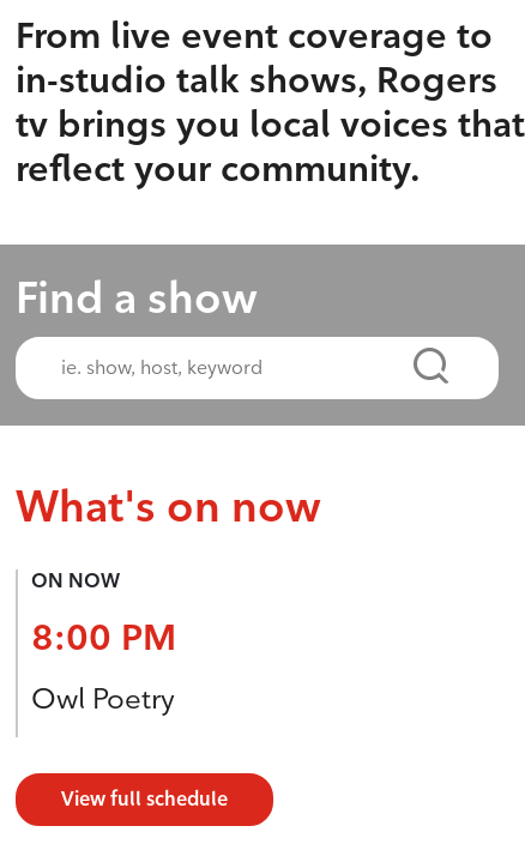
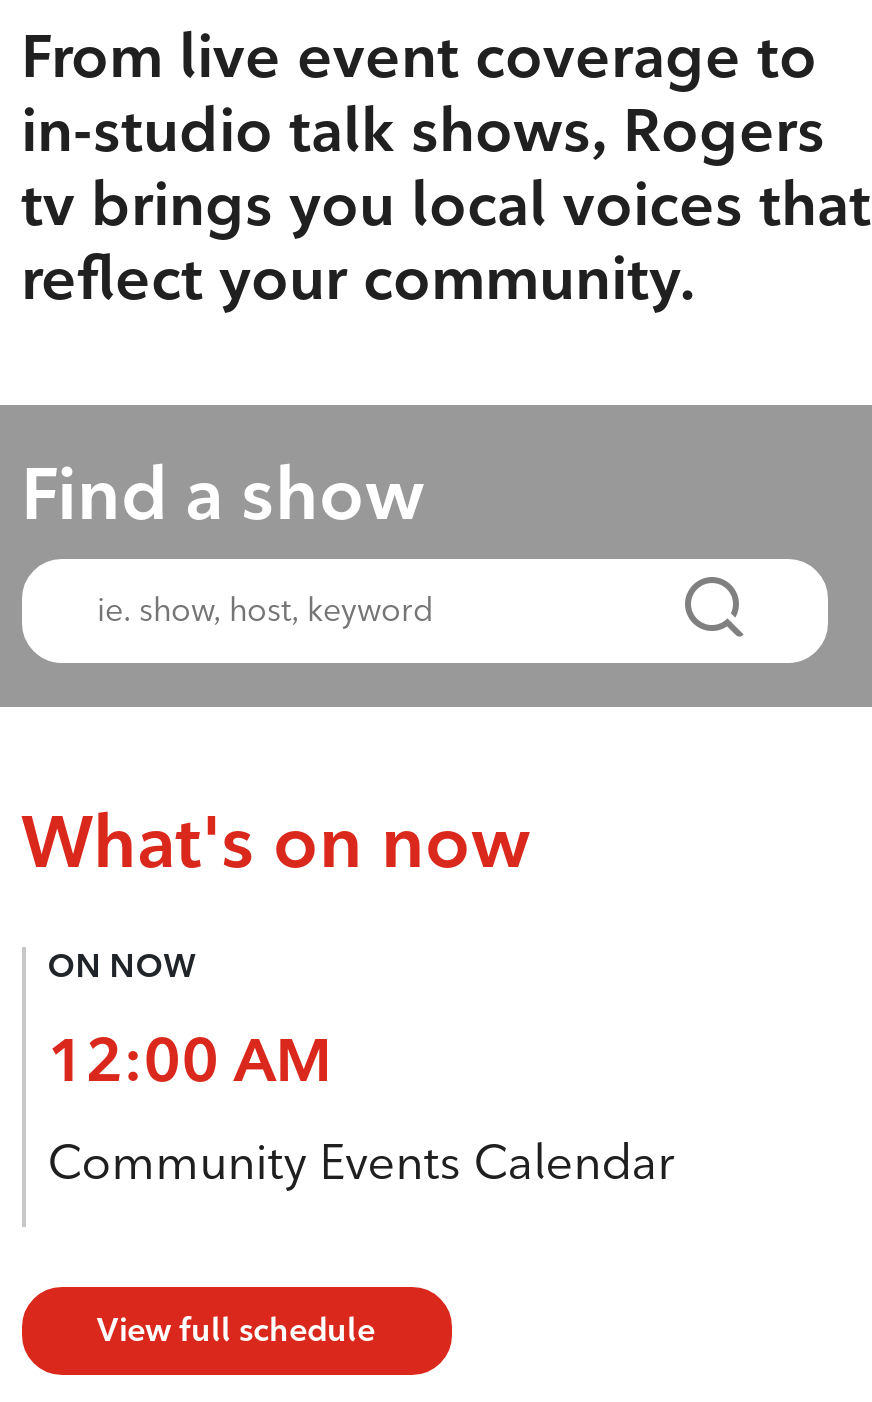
- 8:00 PM
+ 12:00 AM

- Owl Poetry
+ Community Events Calendar
